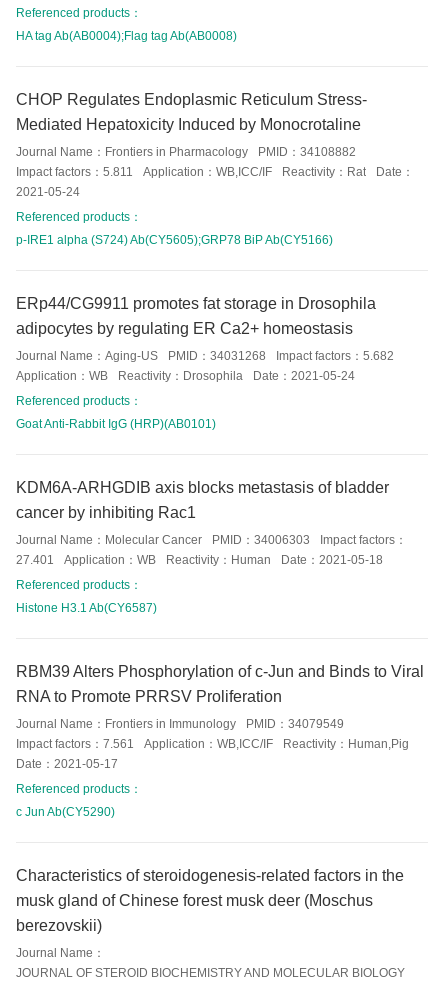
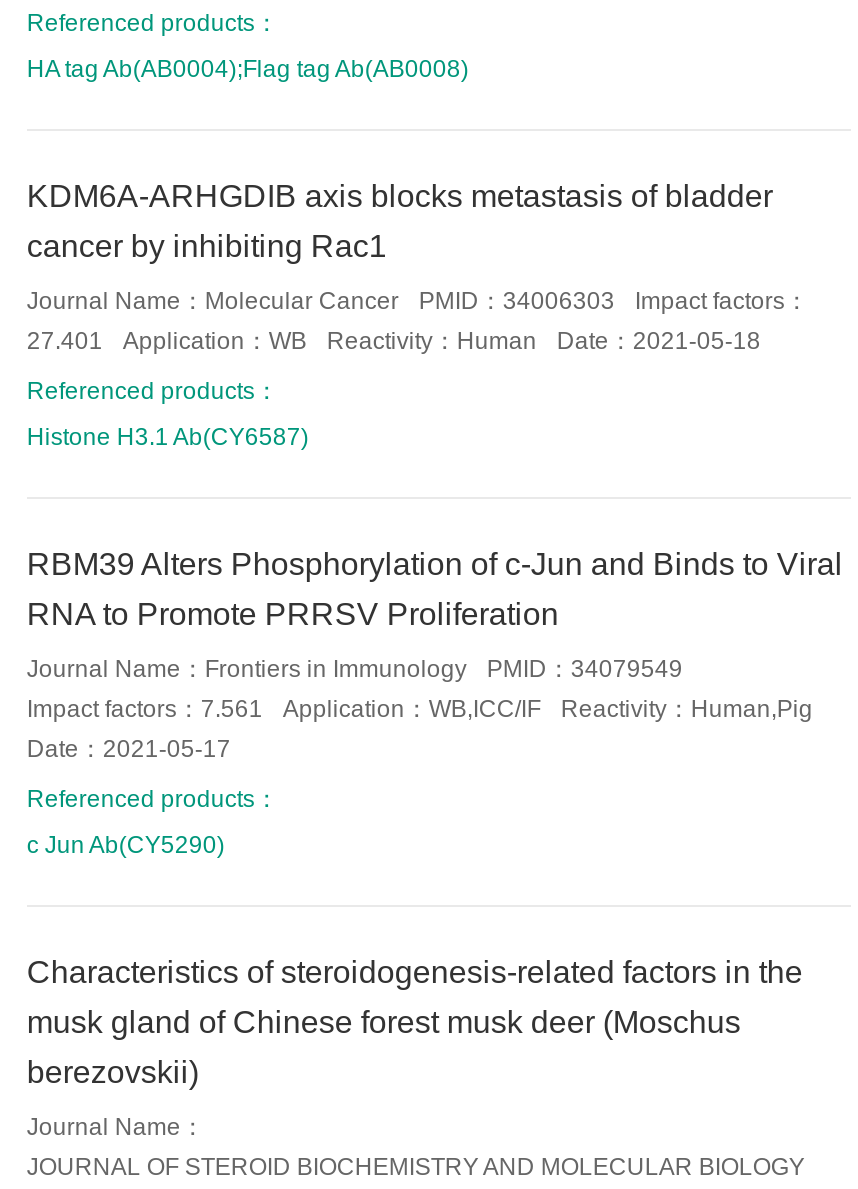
- CHOP Regulates Endoplasmic Reticulum Stress-
- Mediated Hepatoxicity Induced by Monocrotaline
- Journal Name：Frontiers in Pharmacology
- PMID：34108882
- Impact factors：5.811
- Application：WB,ICC/IF
- Reactivity：Rat
- Date：
- 2021-05-24
- Referenced products：
- p-IRE1 alpha (S724) Ab(CY5605);GRP78 BiP Ab(CY5166)

- ERp44/CG9911 promotes fat storage in Drosophila
- adipocytes by regulating ER Ca2+ homeostasis
- Journal Name：Aging-US
- PMID：34031268
- Impact factors：5.682
- Application：WB
- Reactivity：Drosophila
- Date：2021-05-24
- Referenced products：
- Goat Anti-Rabbit IgG (HRP)(AB0101)
